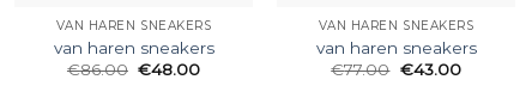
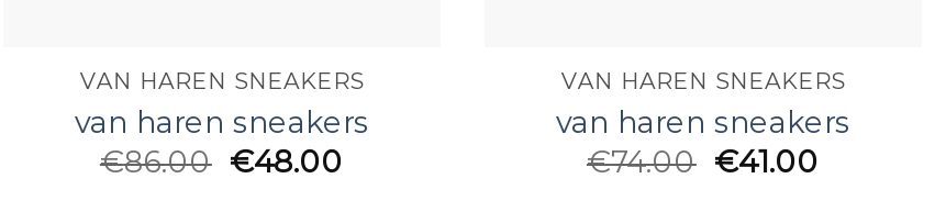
- €77.00 €43.00
+ €74.00 €41.00
